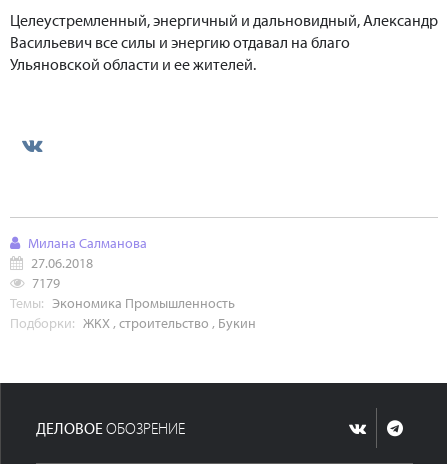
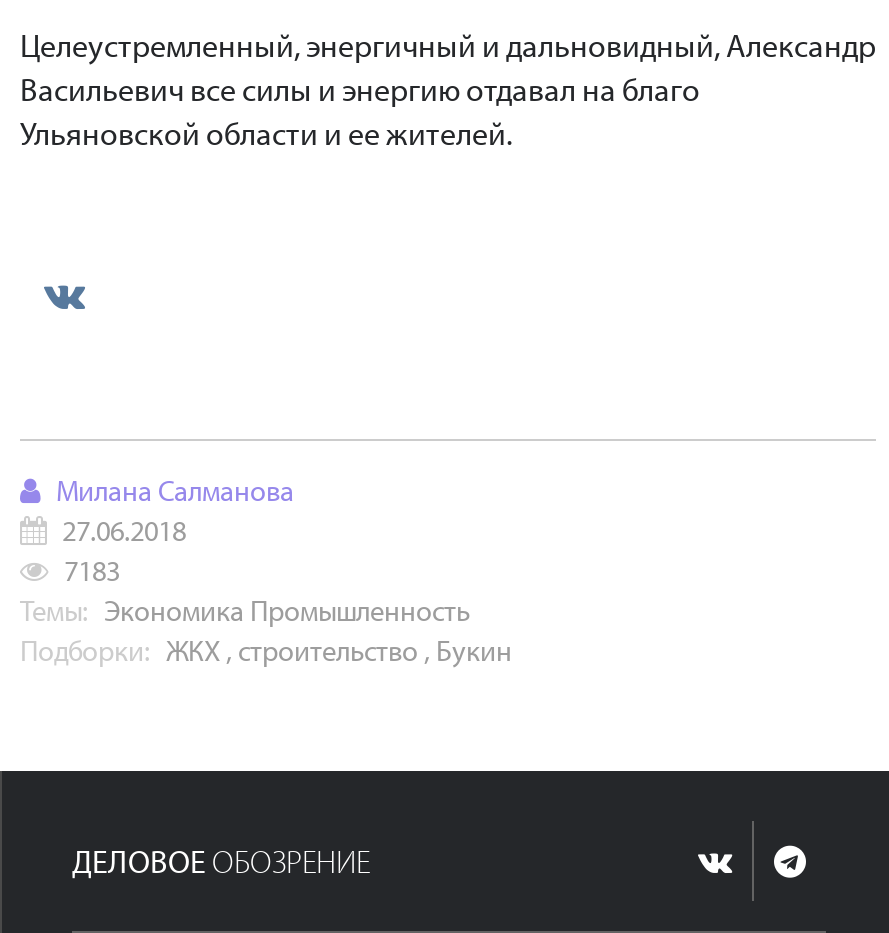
- 7179
+ 7183
